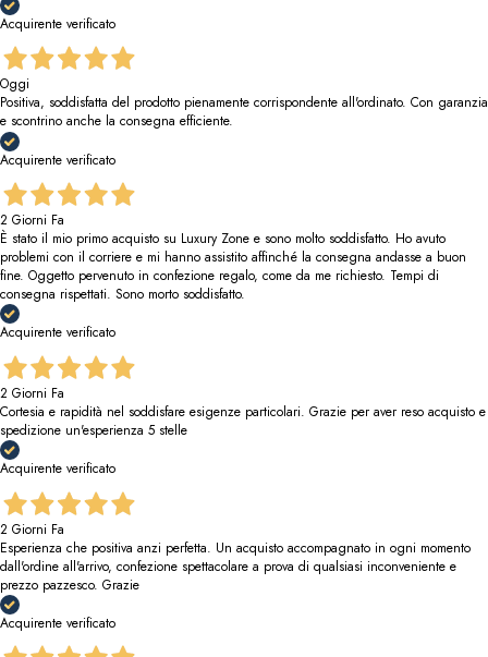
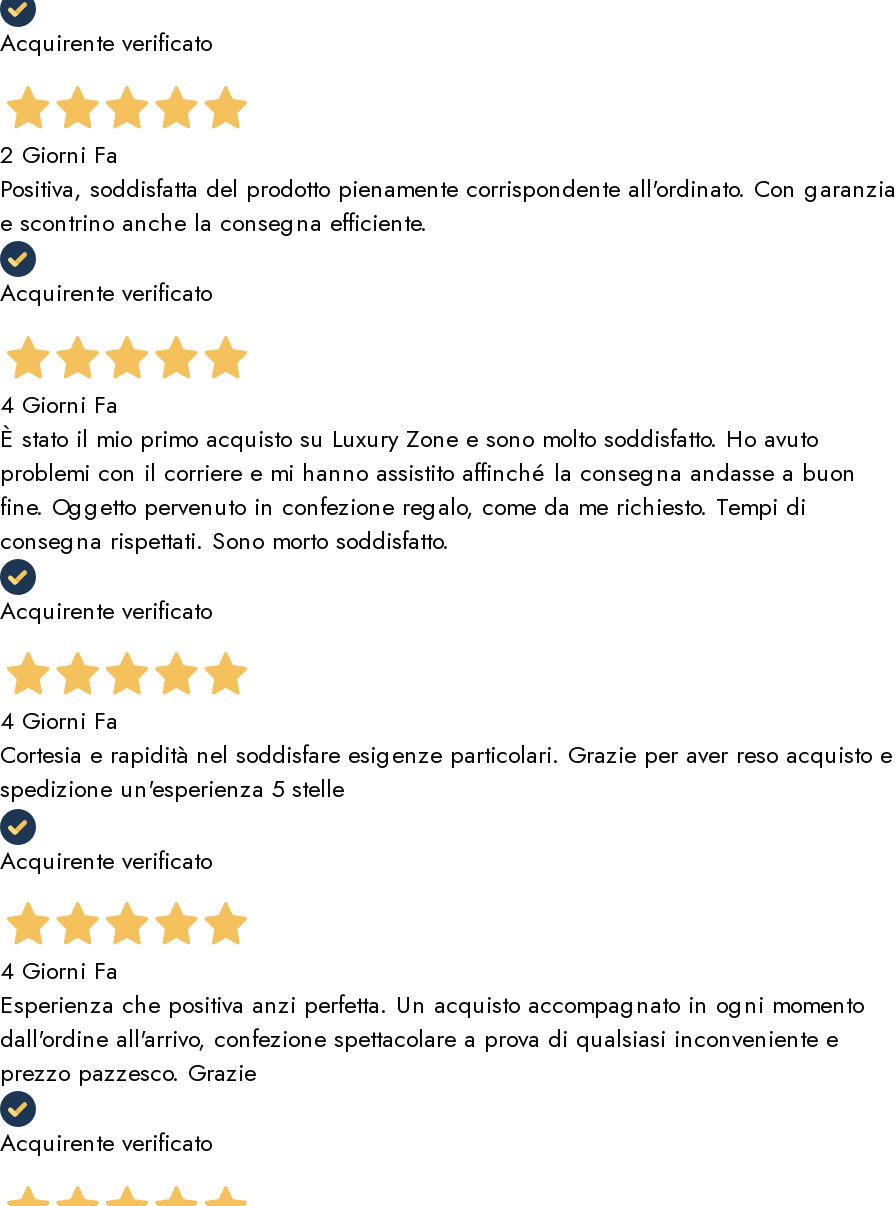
- Oggi
+ 2 Giorni Fa

- 2 Giorni Fa
+ 4 Giorni Fa

- 2 Giorni Fa
+ 4 Giorni Fa

- 2 Giorni Fa
+ 4 Giorni Fa
